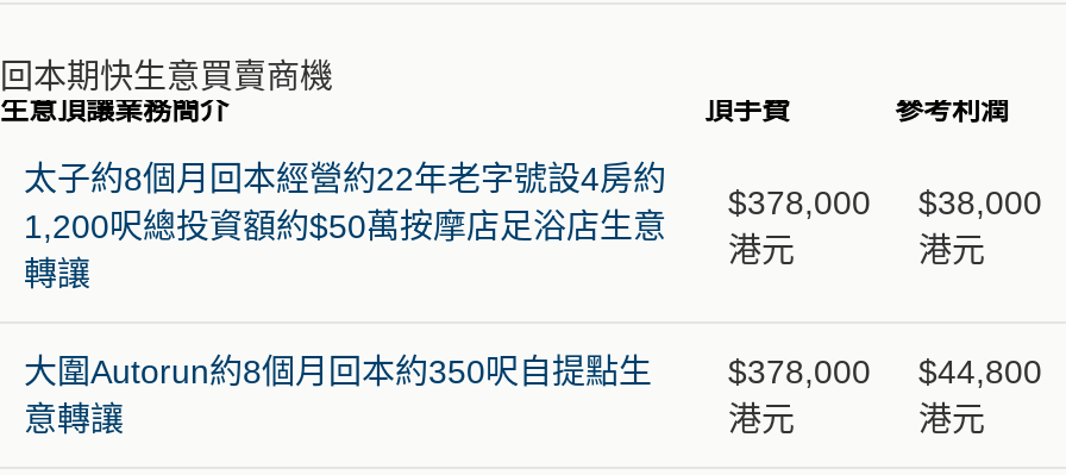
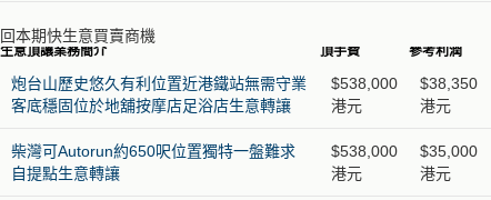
- 太子約8個月回本經營約22年老字號設4房約
- 1,200呎總投資額約$50萬按摩店足浴店生意
- 轉讓
+ 炮台山歷史悠久有利位置近港鐵站無需守業
+ 客底穩固位於地舖按摩店足浴店生意轉讓

- $378,000
+ $538,000

- $38,000
+ $38,350

- 大圍Autorun約8個月回本約350呎自提點生
- 意轉讓
+ 柴灣可Autorun約650呎位置獨特一盤難求
+ 自提點生意轉讓

- $378,000
+ $538,000

- $44,800
+ $35,000
